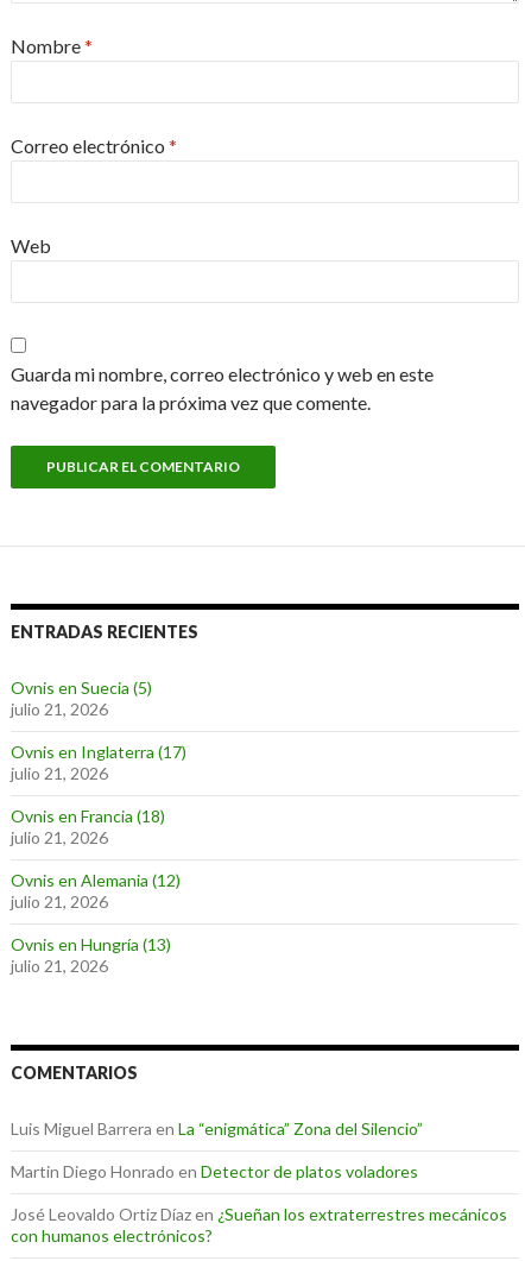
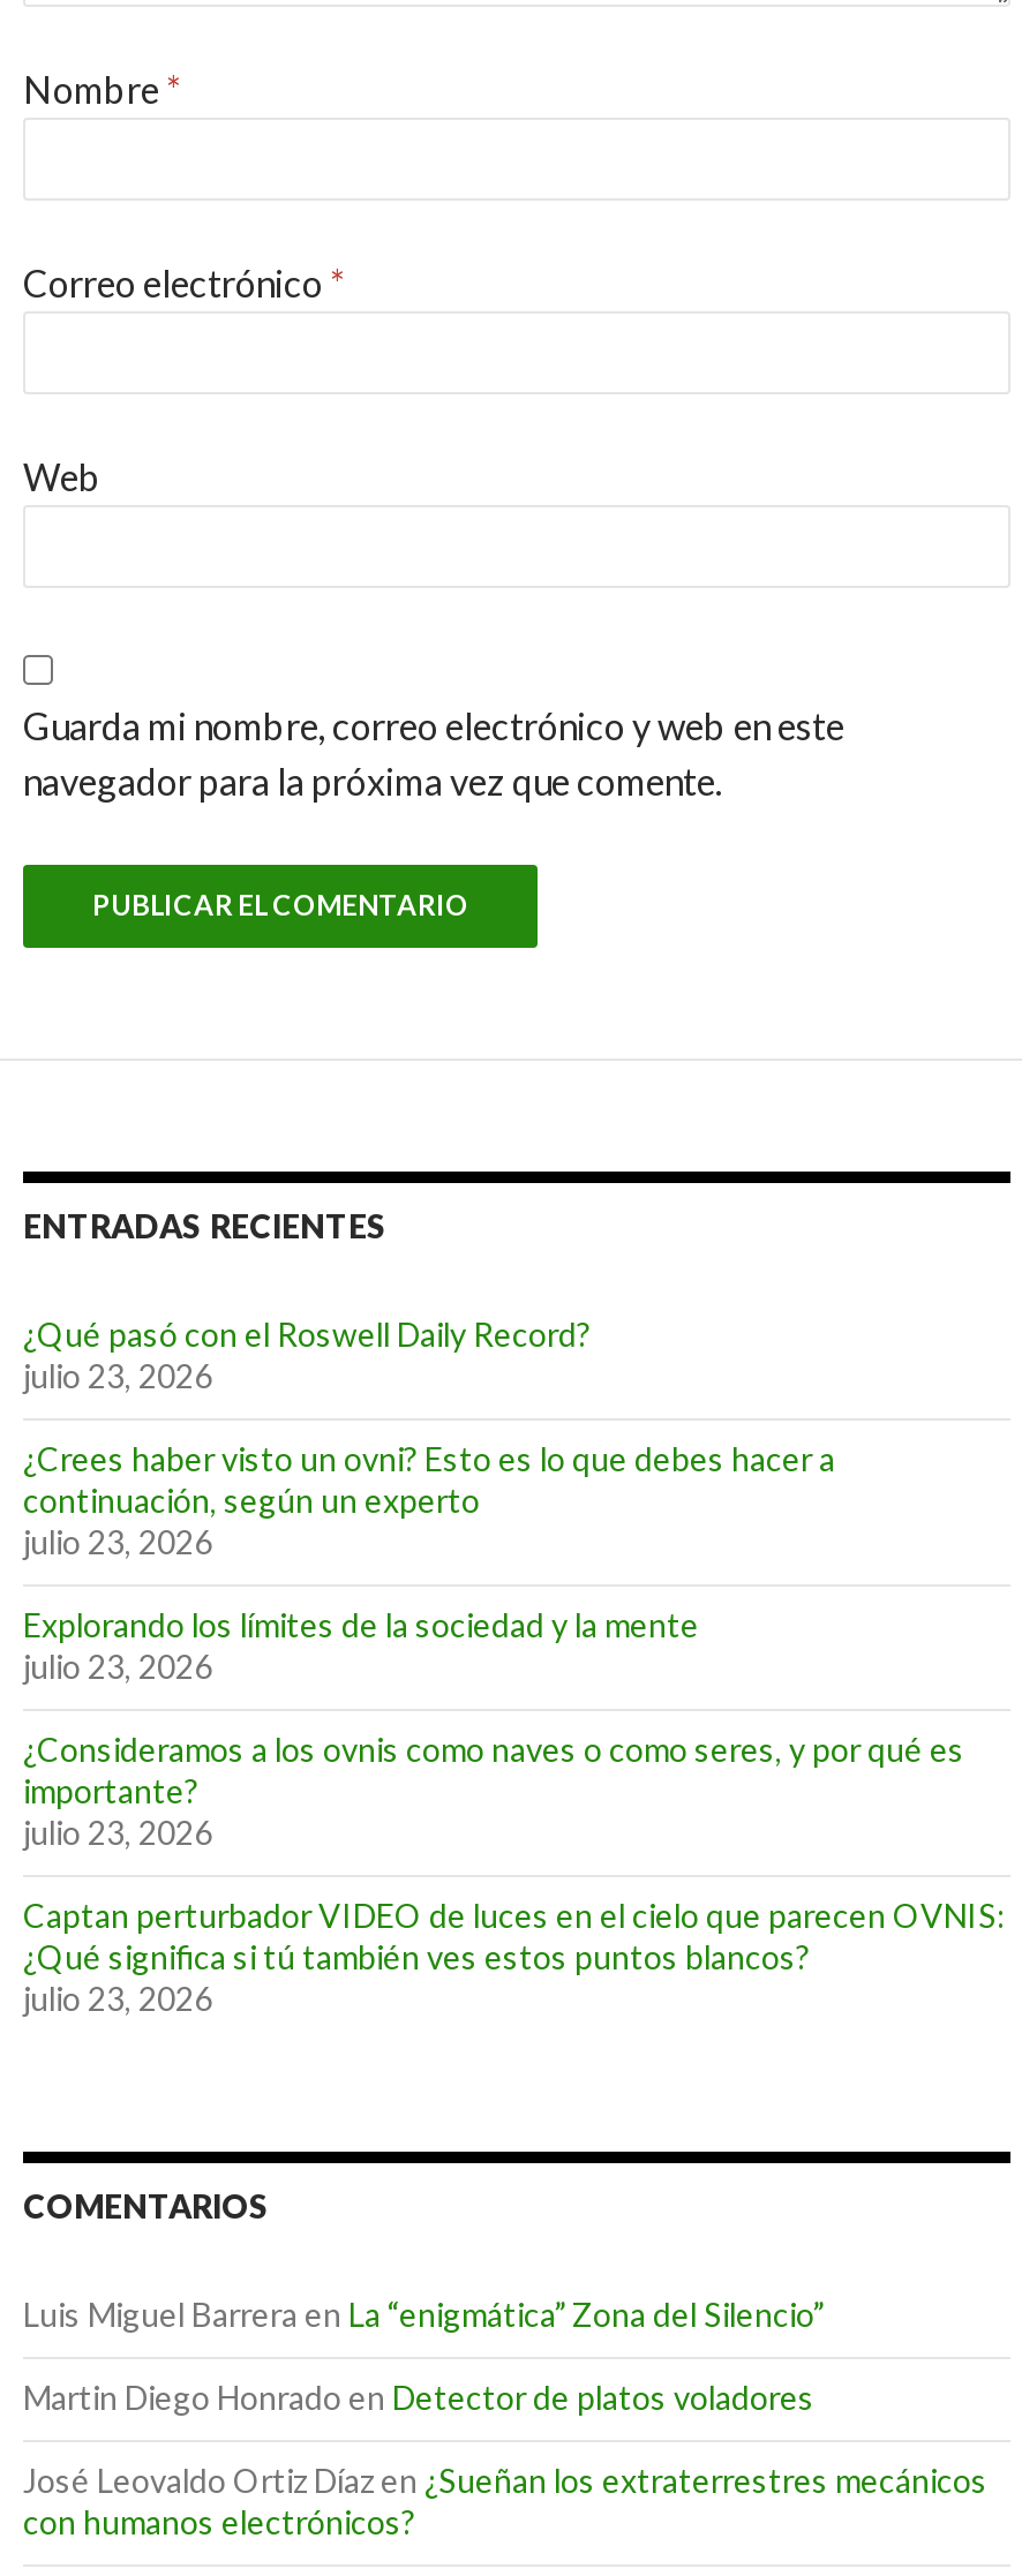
- Ovnis en Suecia (5)
- julio 21, 2026
+ ¿Qué pasó con el Roswell Daily Record?
+ julio 23, 2026

- Ovnis en Inglaterra (17)
- julio 21, 2026
+ ¿Crees haber visto un ovni? Esto es lo que debes hacer a
+ continuación, según un experto
+ julio 23, 2026

- Ovnis en Francia (18)
- julio 21, 2026
+ Explorando los límites de la sociedad y la mente
+ julio 23, 2026

- Ovnis en Alemania (12)
- julio 21, 2026
+ ¿Consideramos a los ovnis como naves o como seres, y por qué es
+ importante?
+ julio 23, 2026

- Ovnis en Hungría (13)
- julio 21, 2026
+ Captan perturbador VIDEO de luces en el cielo que parecen OVNIS:
+ ¿Qué significa si tú también ves estos puntos blancos?
+ julio 23, 2026
